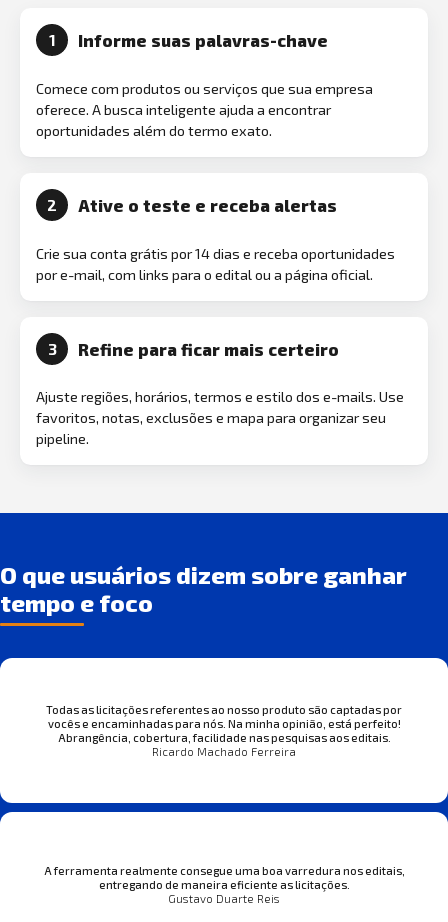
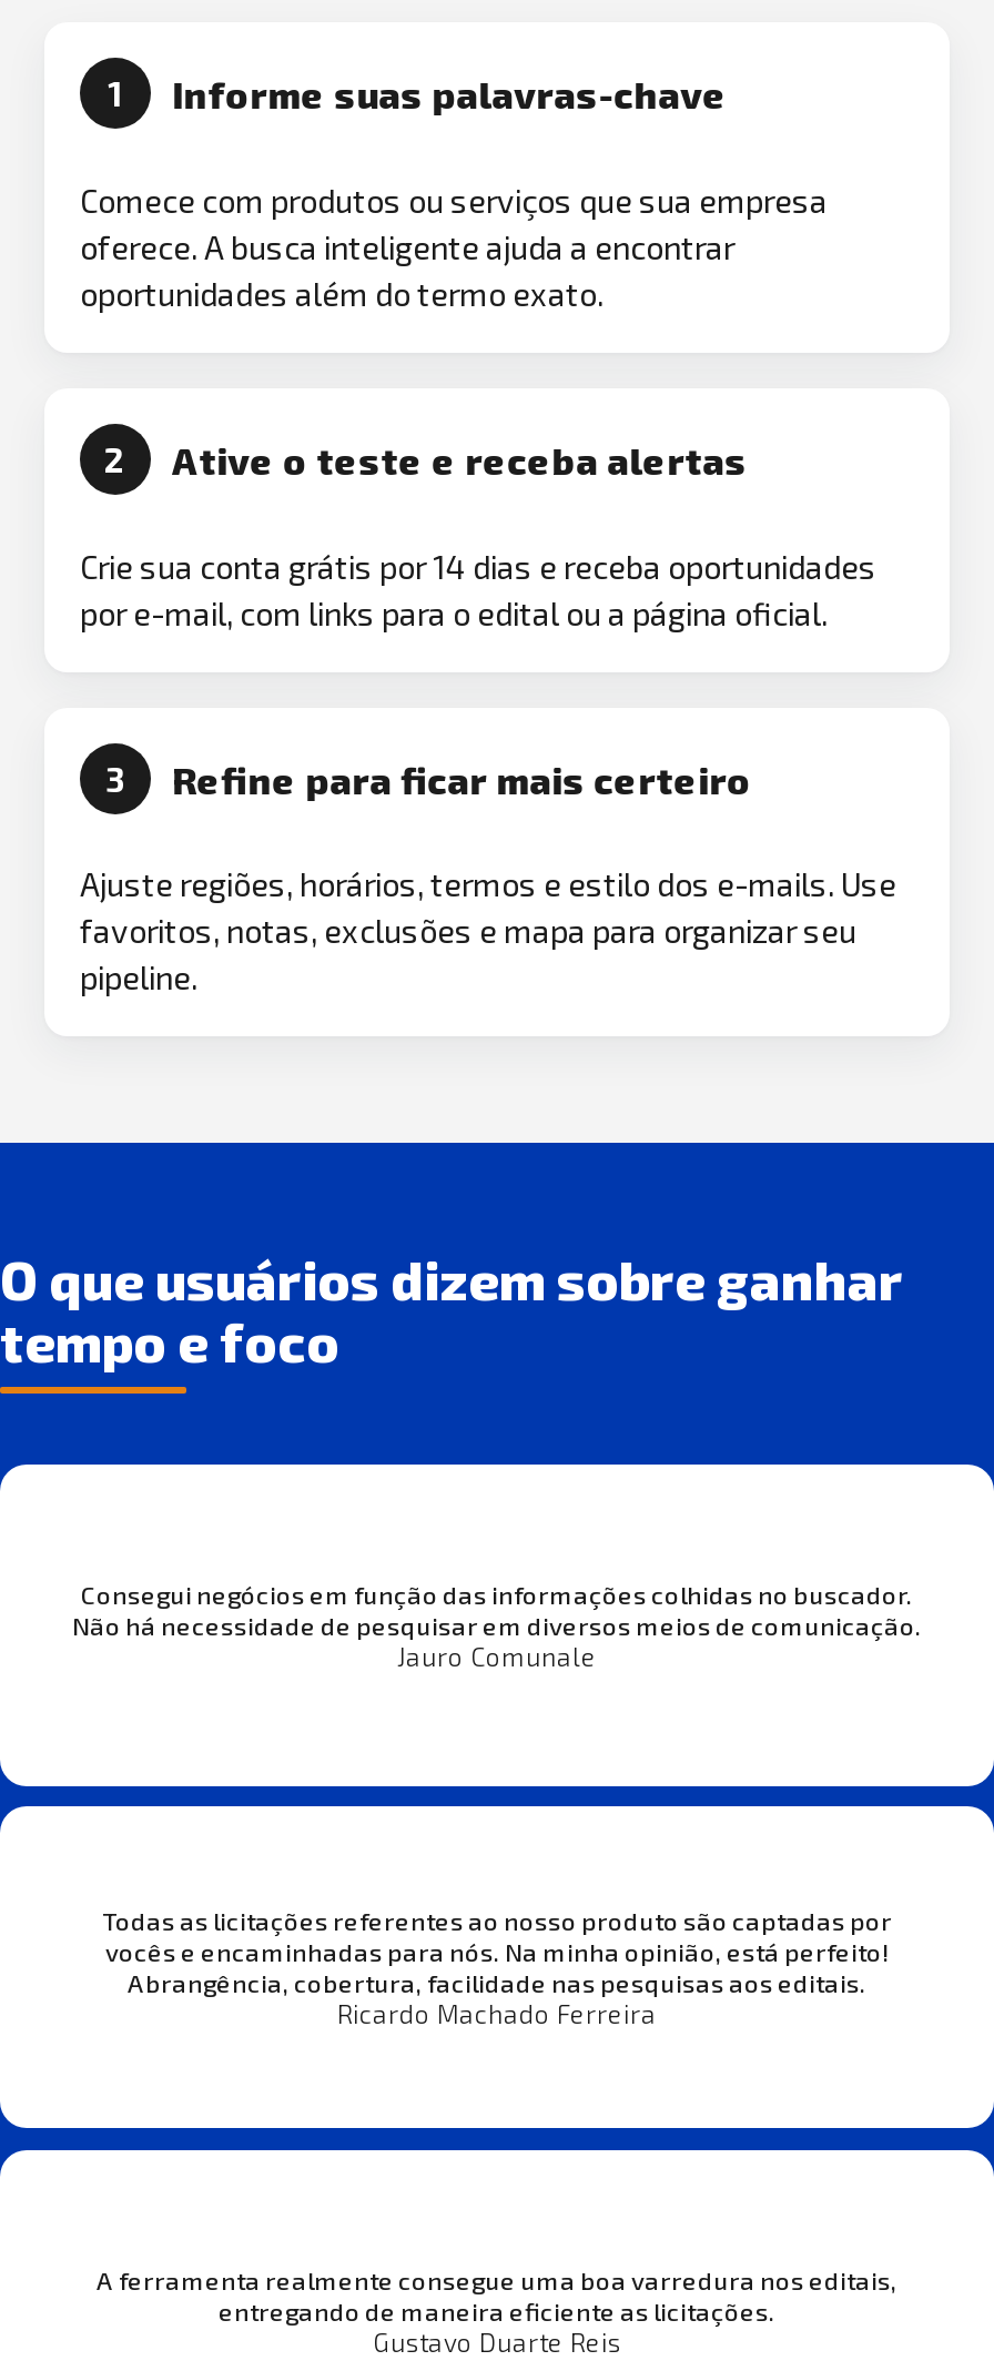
+ Consegui negócios em função das informações colhidas no buscador.
+ Não há necessidade de pesquisar em diversos meios de comunicação.
+ Jauro Comunale
